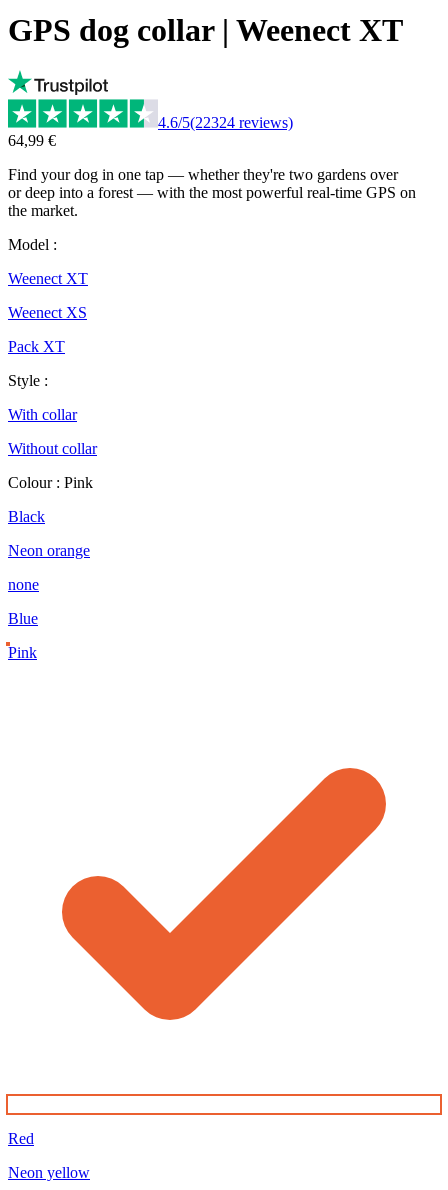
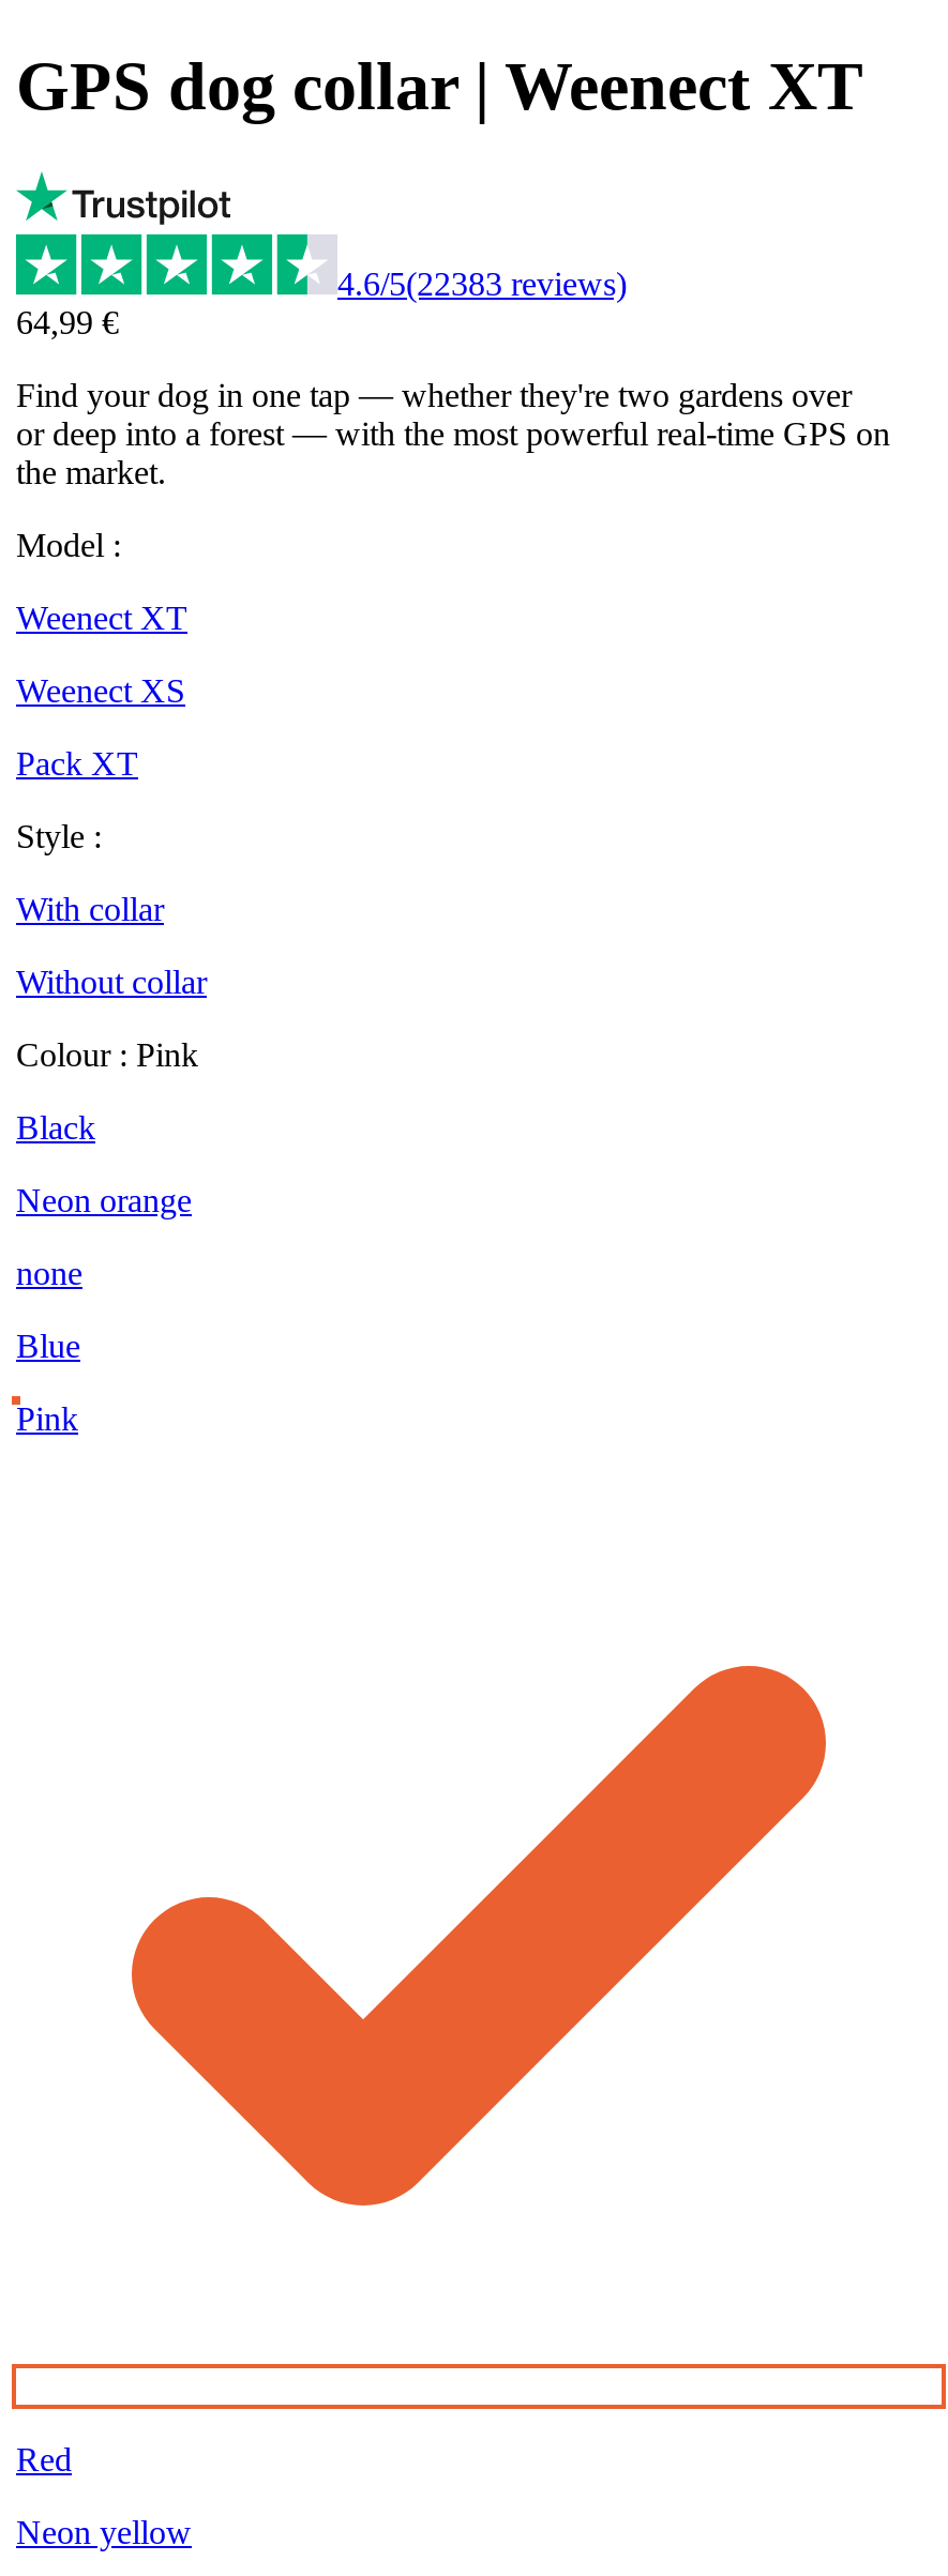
- 4.6/5(22324 reviews)
+ 4.6/5(22383 reviews)
